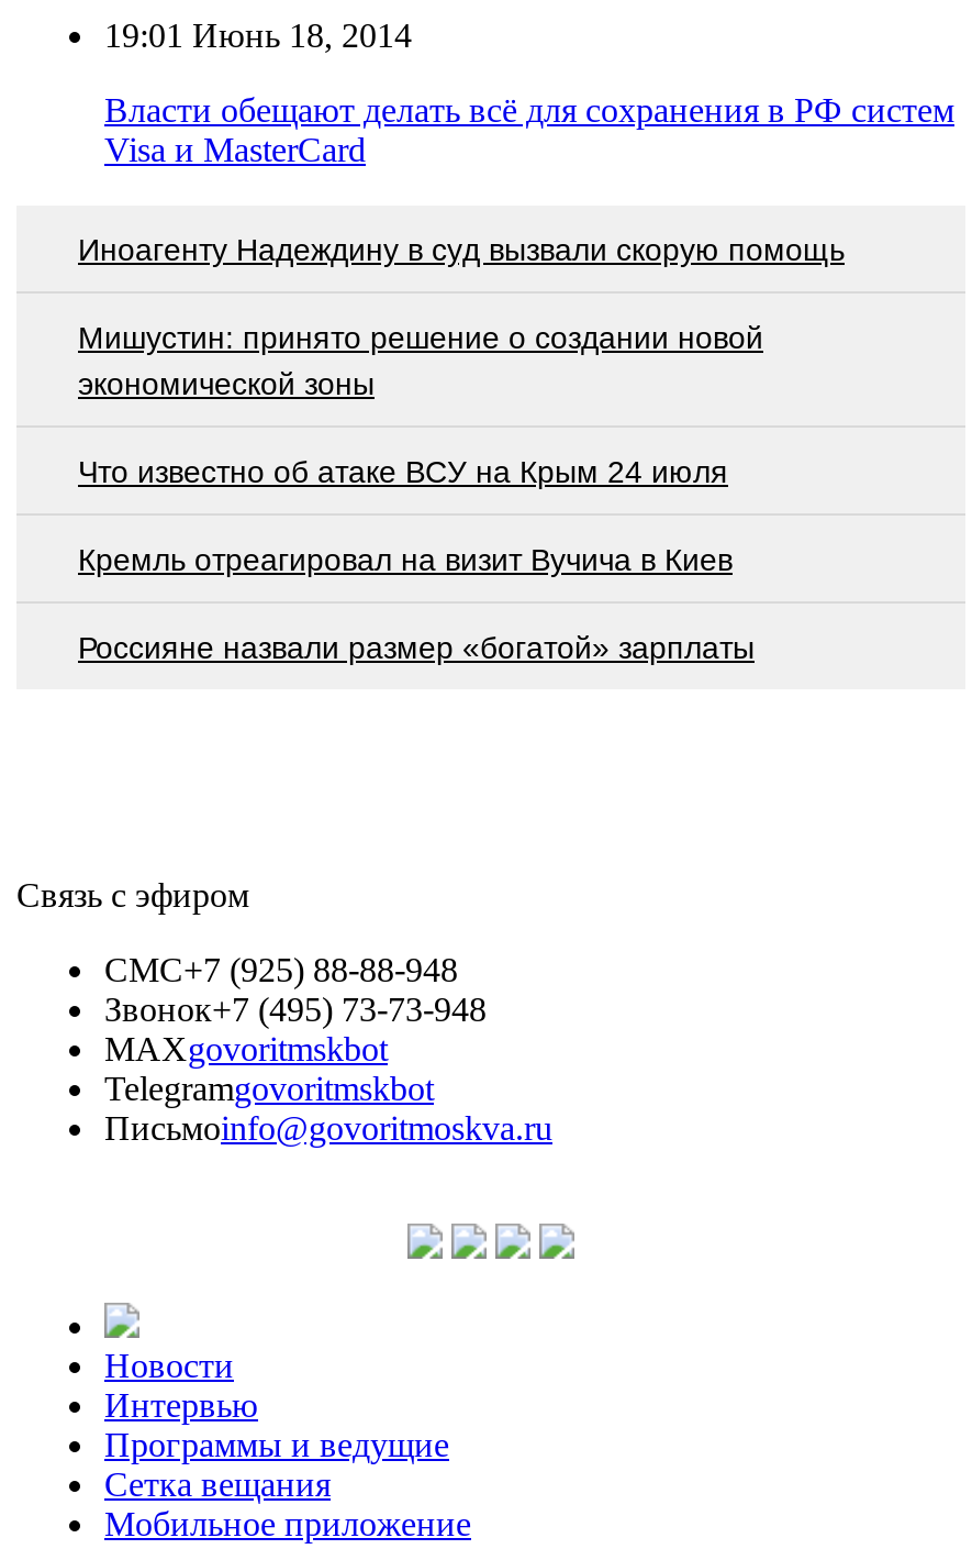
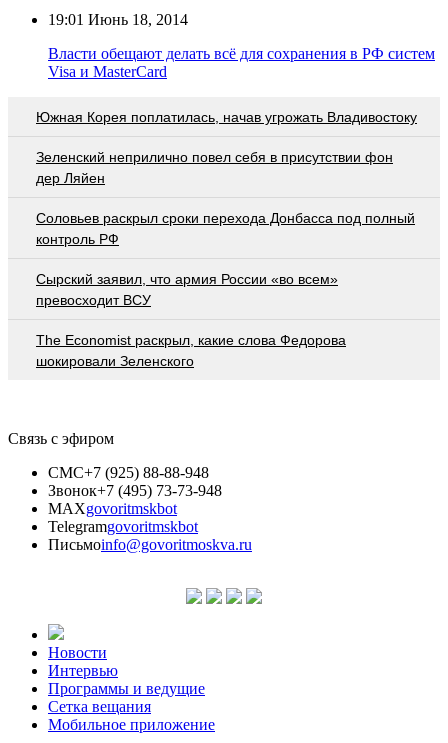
- Иноагенту Надеждину в суд вызвали скорую помощь
+ Южная Корея поплатилась, начав угрожать Владивостоку

- Мишустин: принято решение о создании новой
- экономической зоны
+ Зеленский неприлично повел cебя в присутствии фон
+ дер Ляйен

- Что известно об атаке ВСУ на Крым 24 июля
+ Соловьев раскрыл сроки перехода Донбасса под полный
+ контроль РФ

- Кремль отреагировал на визит Вучича в Киев
+ Сырский заявил, что армия России «во всем»
+ превосходит ВСУ

- Россияне назвали размер «богатой» зарплаты
+ The Economist раскрыл, какие слова Федорова
+ шокировали Зеленского
